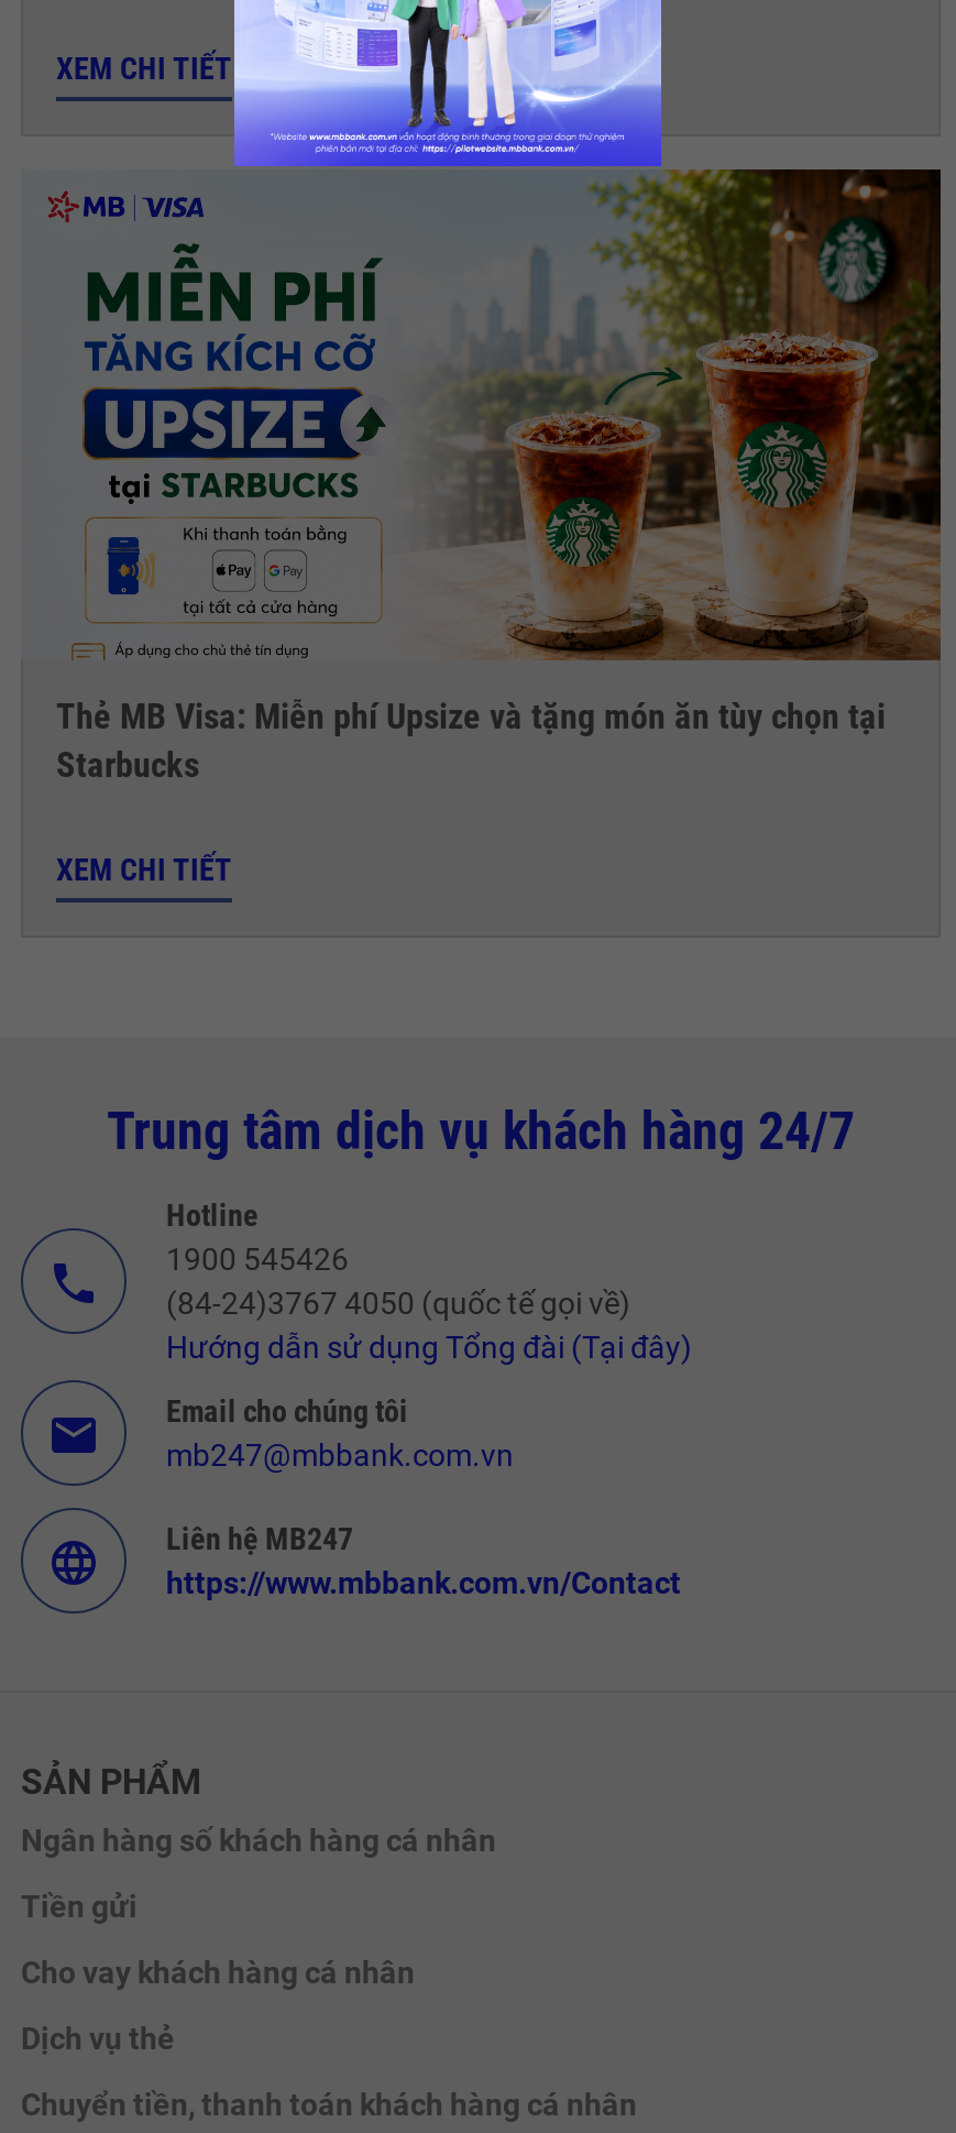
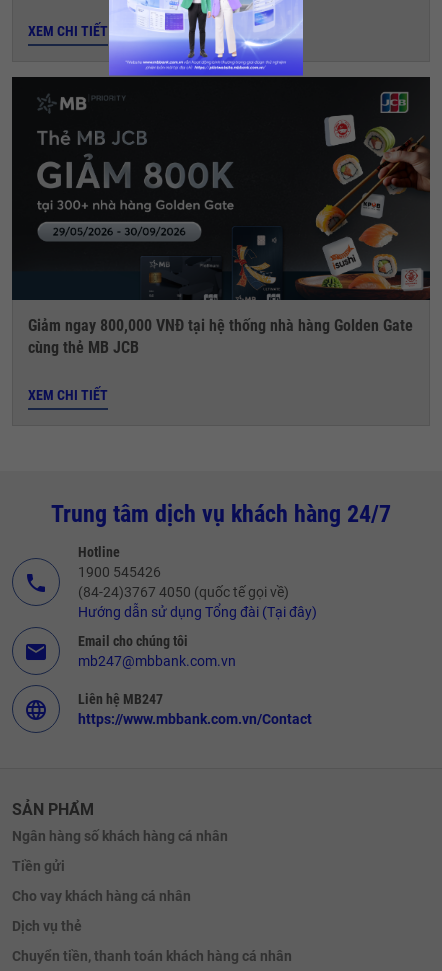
- [image]
- Thẻ MB Visa: Miễn phí Upsize và tặng món ăn tùy chọn tại
- Starbucks
+ [image]
+ Giảm ngay 800,000 VNĐ tại hệ thống nhà hàng Golden Gate
+ cùng thẻ MB JCB
